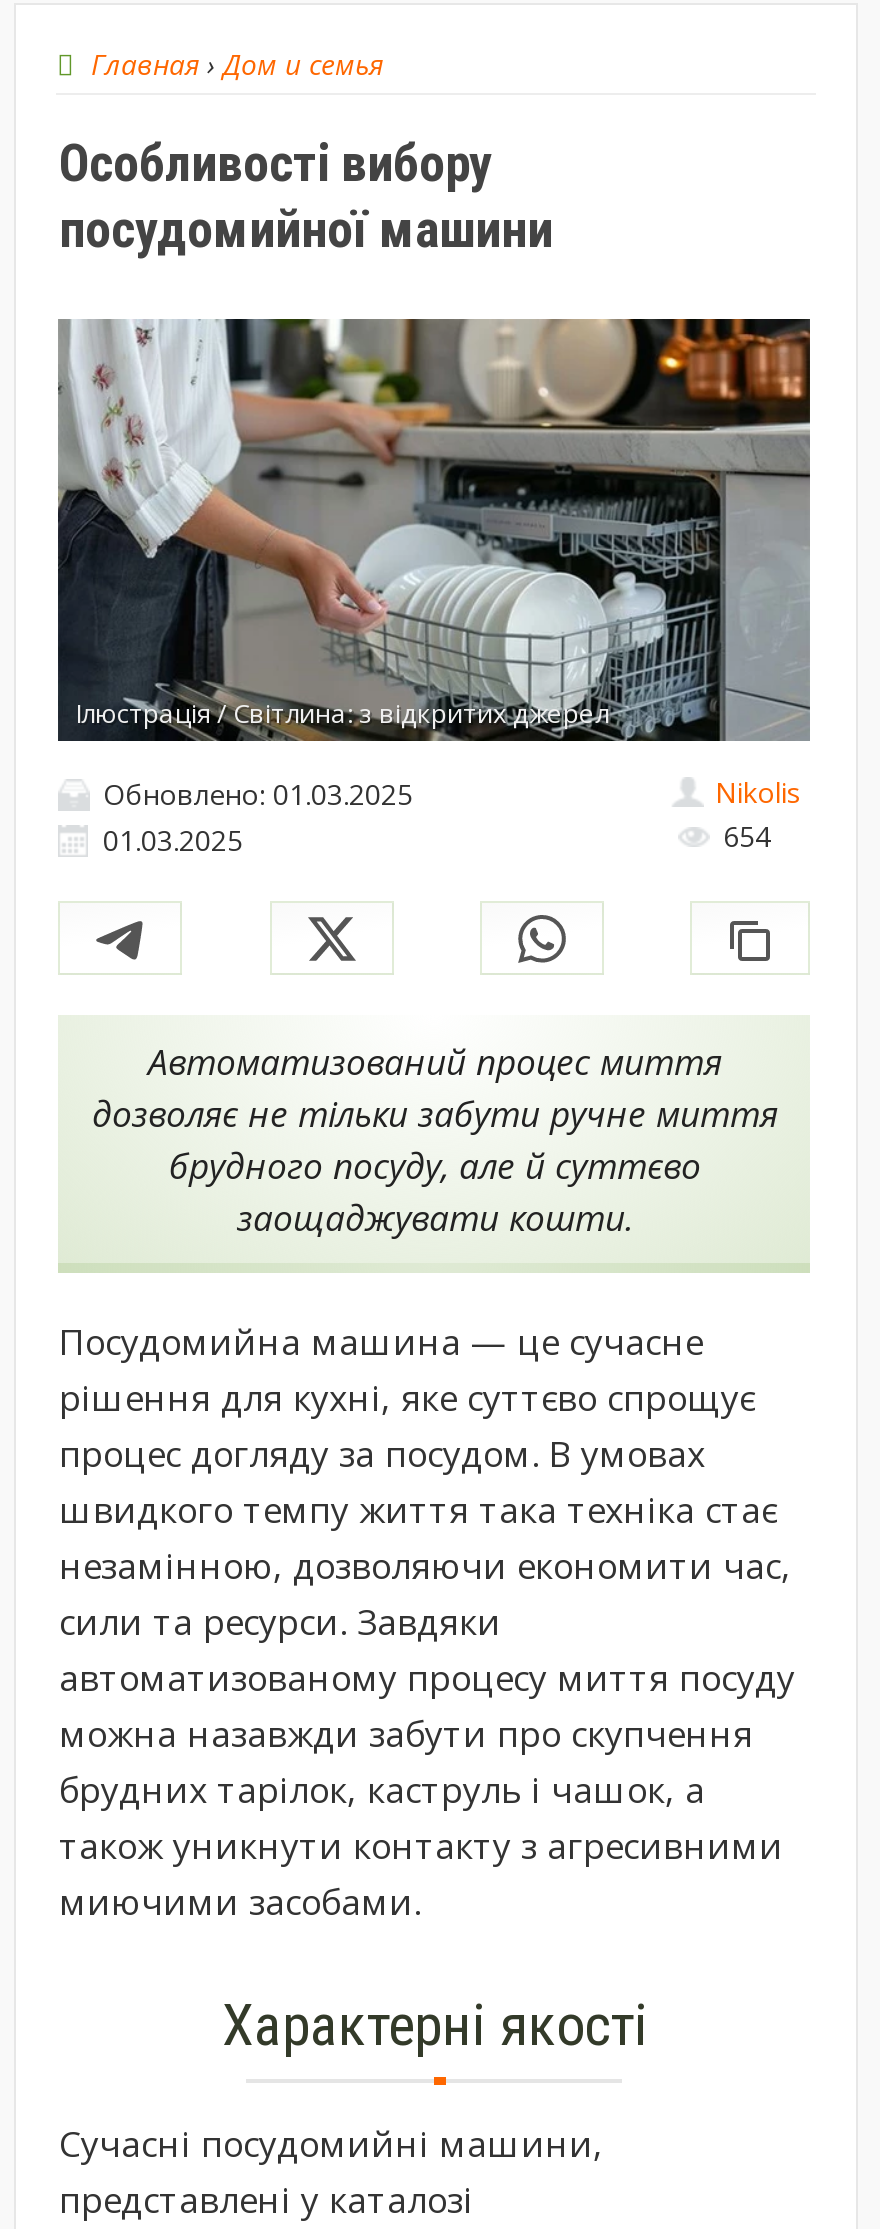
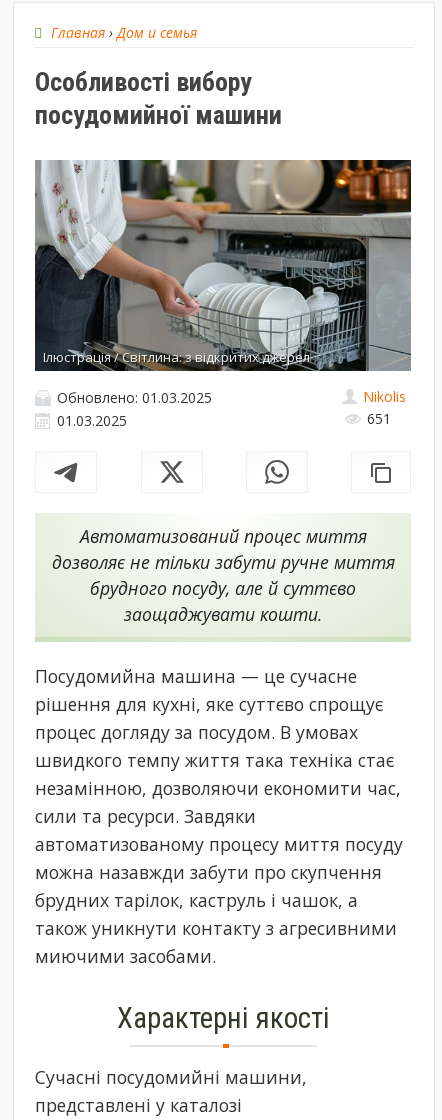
- 654
+ 651
